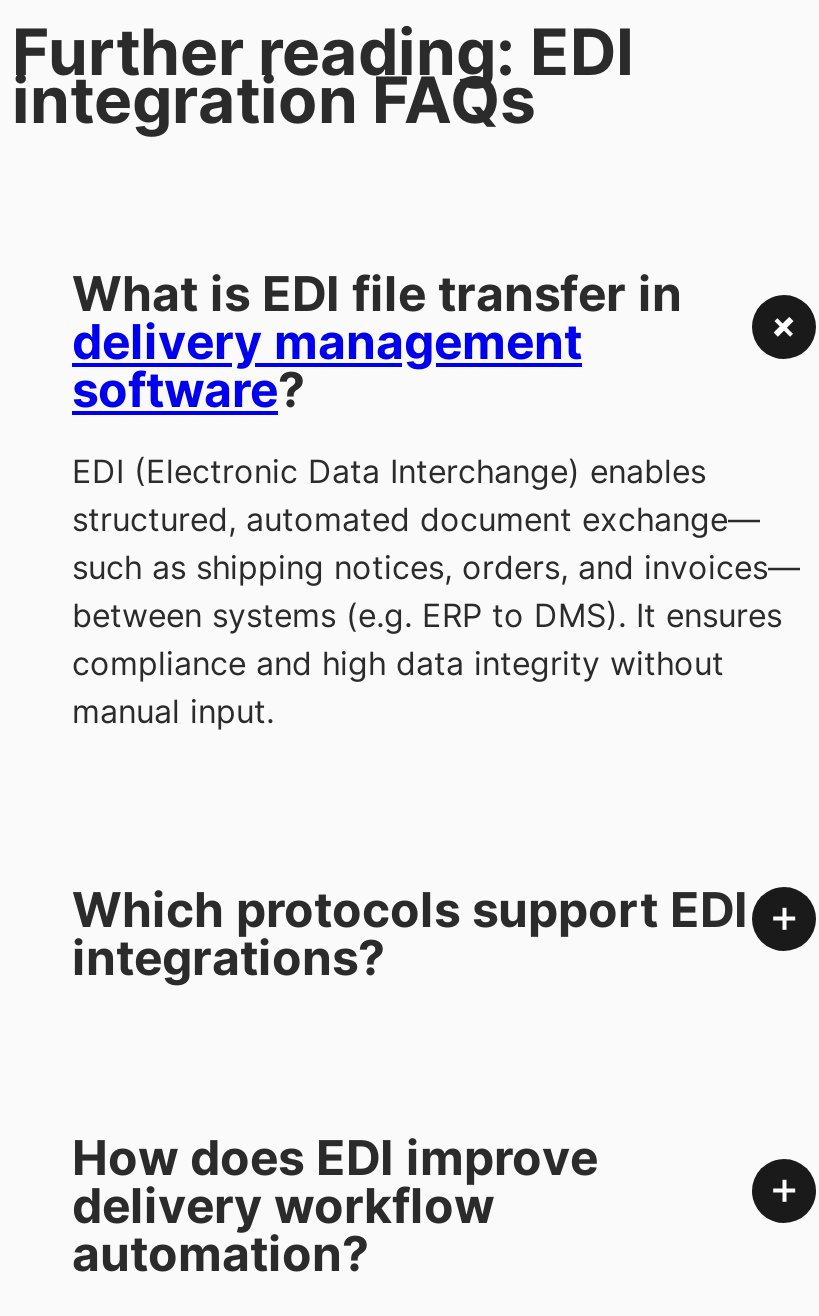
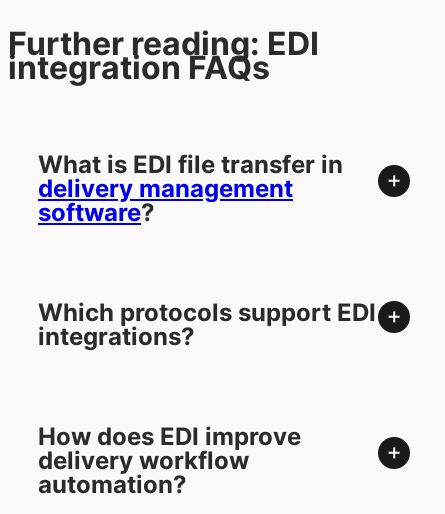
- EDI (Electronic Data Interchange) enables
- structured, automated document exchange—
- such as shipping notices, orders, and invoices—
- between systems (e.g. ERP to DMS). It ensures
- compliance and high data integrity without
- manual input.
